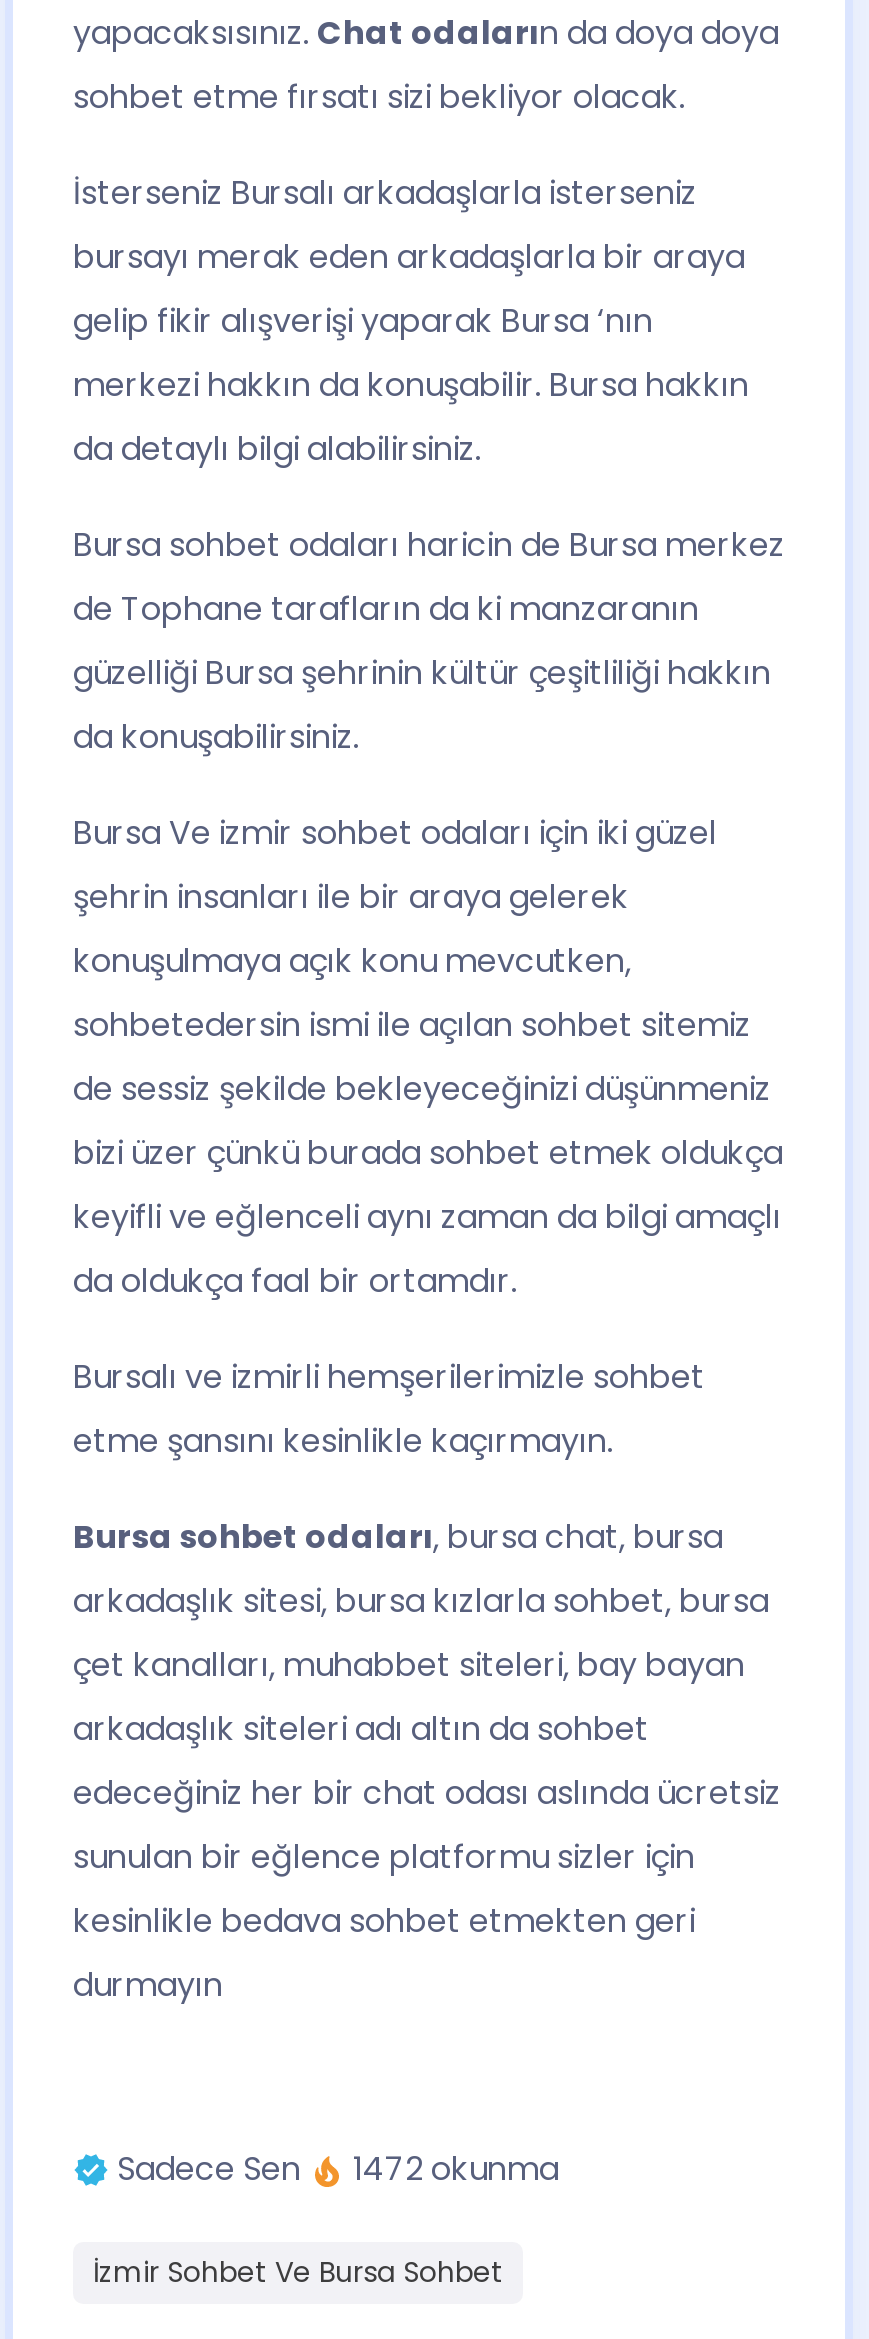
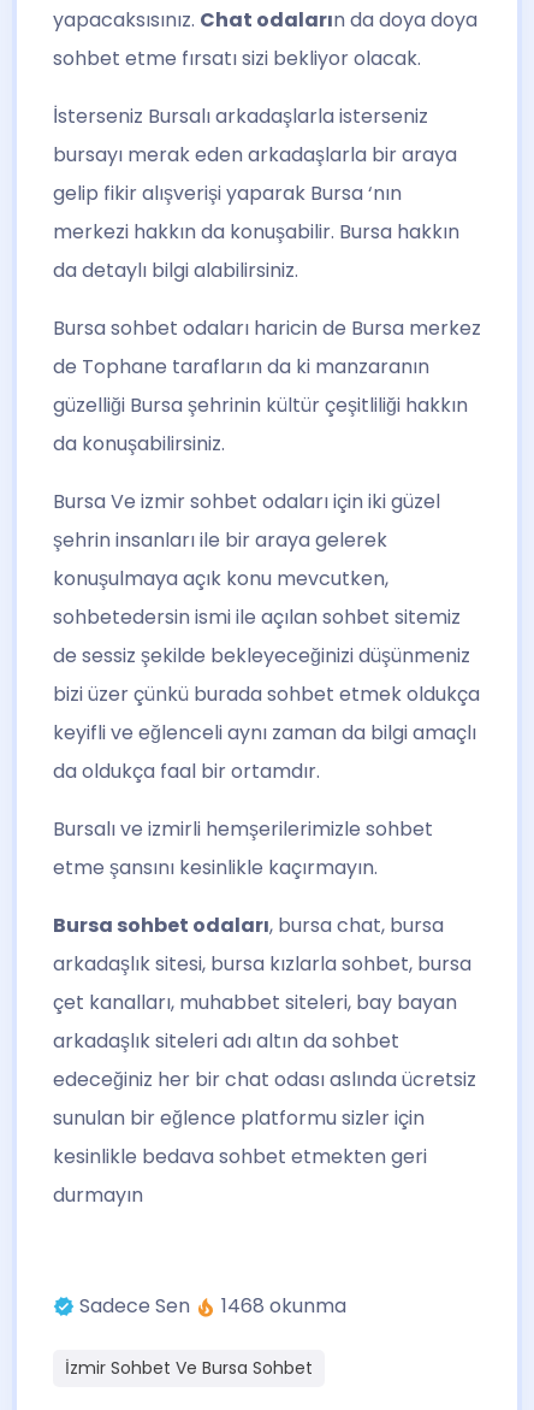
- Sadece Sen 1472 okunma
+ Sadece Sen 1468 okunma
